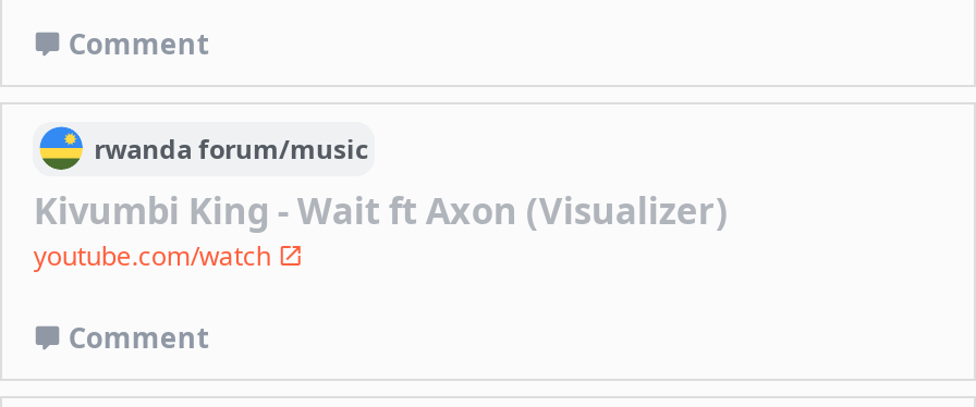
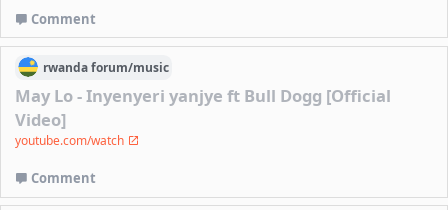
- Kivumbi King - Wait ft Axon (Visualizer)
+ May Lo - Inyenyeri yanjye ft Bull Dogg [Official
+ Video]
